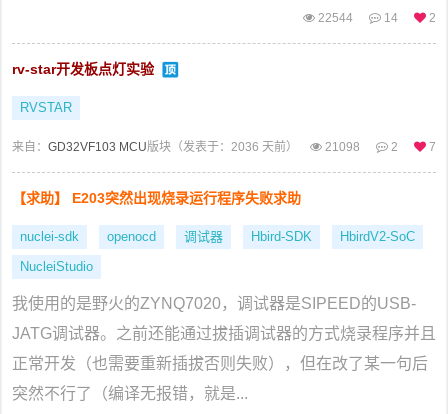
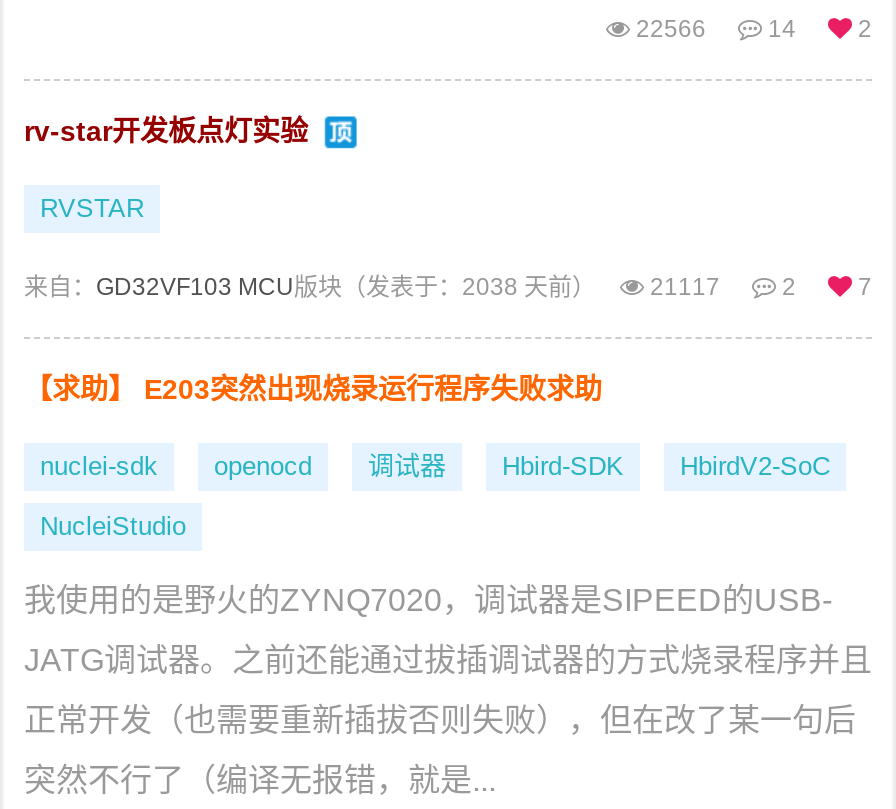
- 22544 14 2
+ 22566 14 2

- 来自：GD32VF103 MCU版块（发表于：2036 天前）
+ 来自：GD32VF103 MCU版块（发表于：2038 天前）

- 21098
+ 21117
